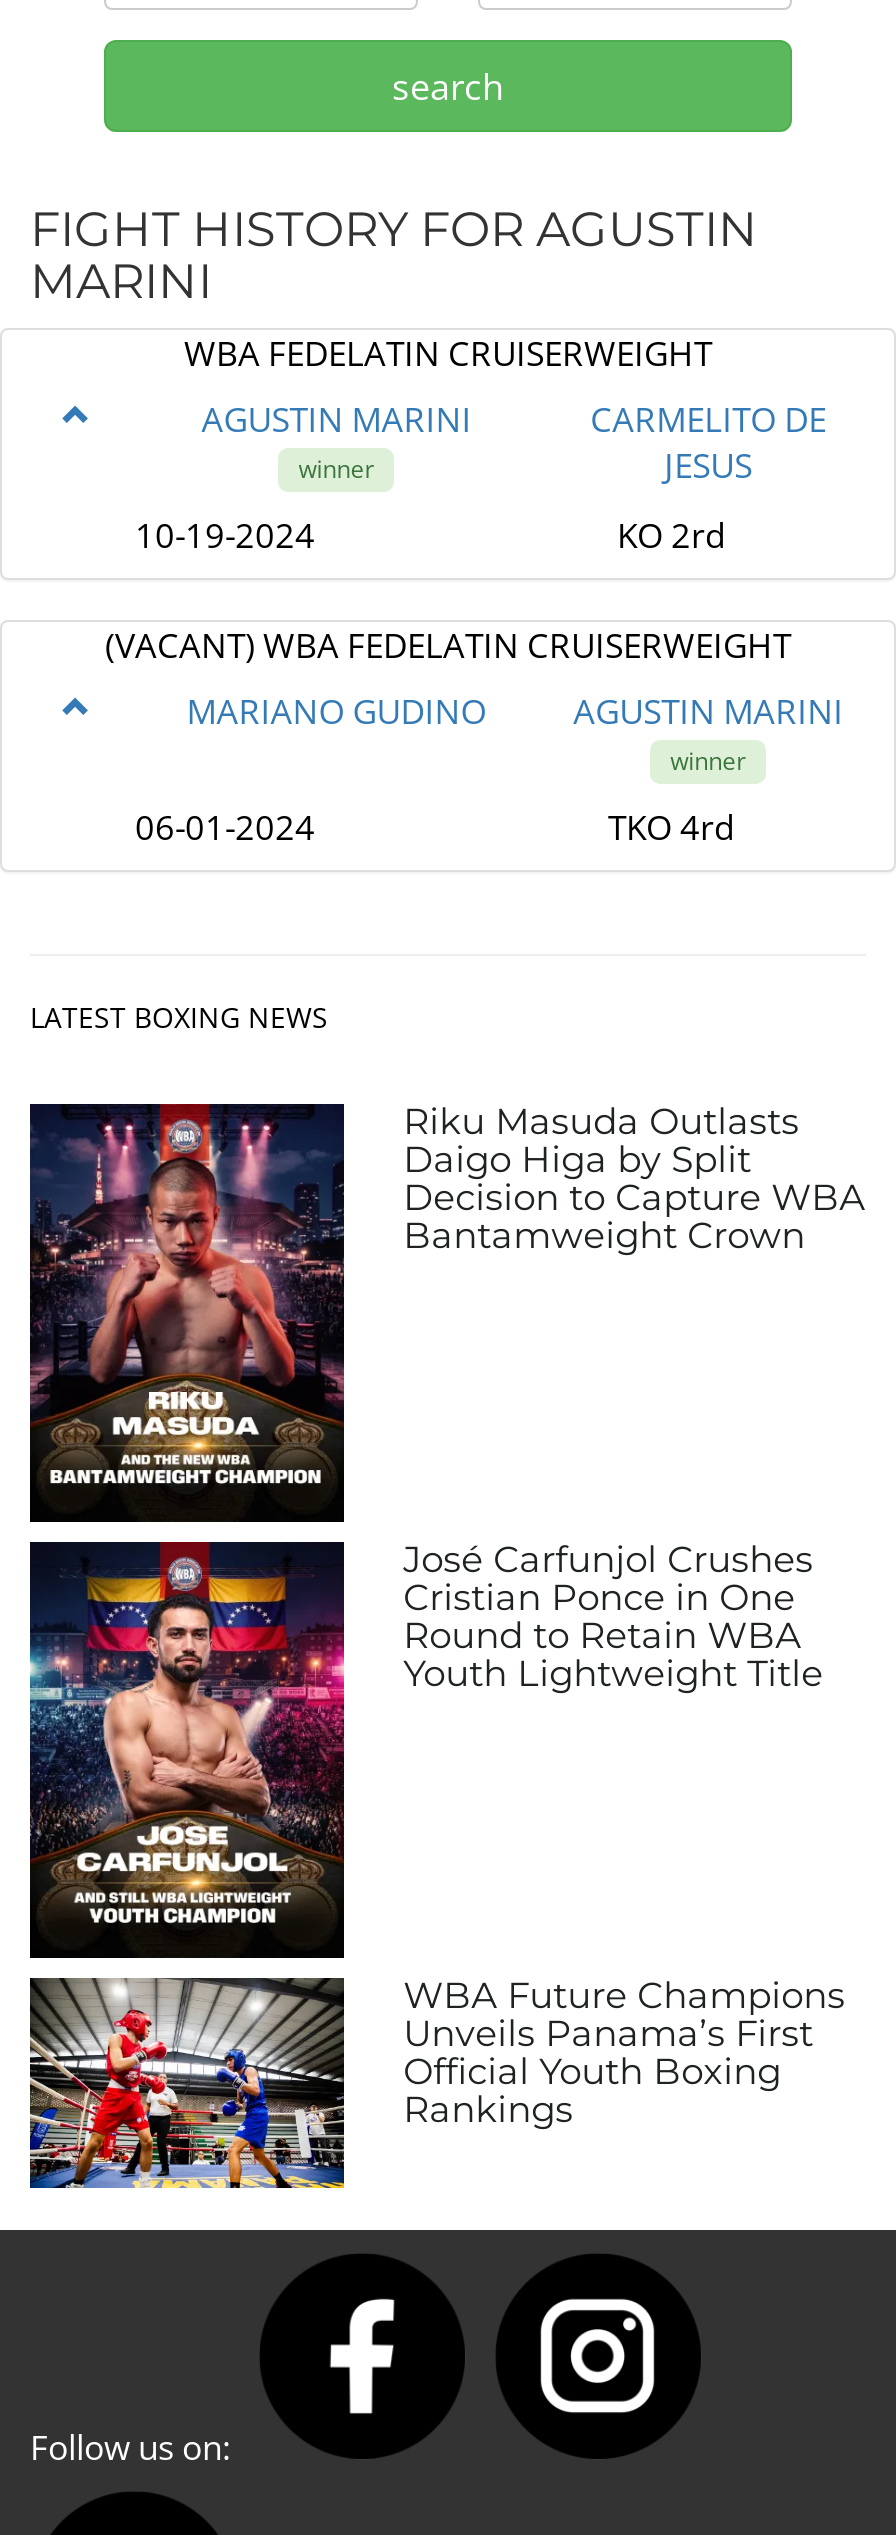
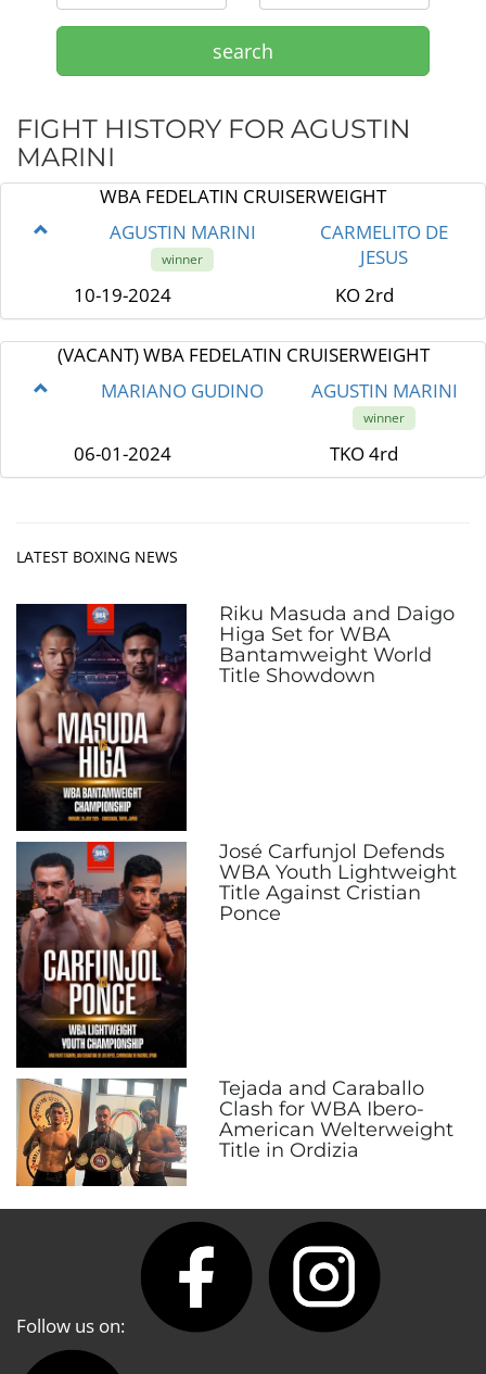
- [image]
- Riku Masuda Outlasts
- Daigo Higa by Split
- Decision to Capture WBA
- Bantamweight Crown
+ [image]
+ Riku Masuda and Daigo
+ Higa Set for WBA
+ Bantamweight World
+ Title Showdown

- [image]
- José Carfunjol Crushes
- Cristian Ponce in One
- Round to Retain WBA
- Youth Lightweight Title
+ [image]
+ José Carfunjol Defends
+ WBA Youth Lightweight
+ Title Against Cristian
+ Ponce

- [image]
- WBA Future Champions
- Unveils Panama’s First
- Official Youth Boxing
- Rankings
+ [image]
+ Tejada and Caraballo
+ Clash for WBA Ibero-
+ American Welterweight
+ Title in Ordizia
